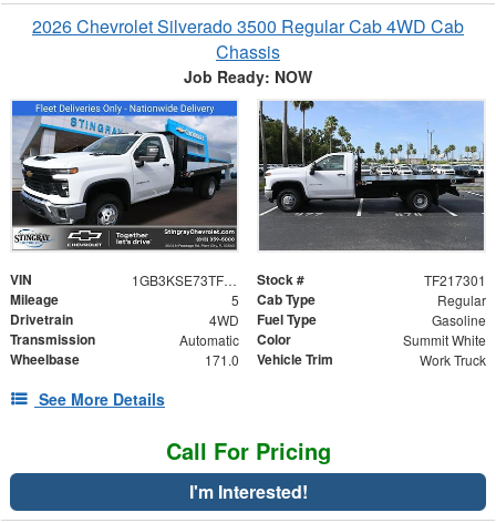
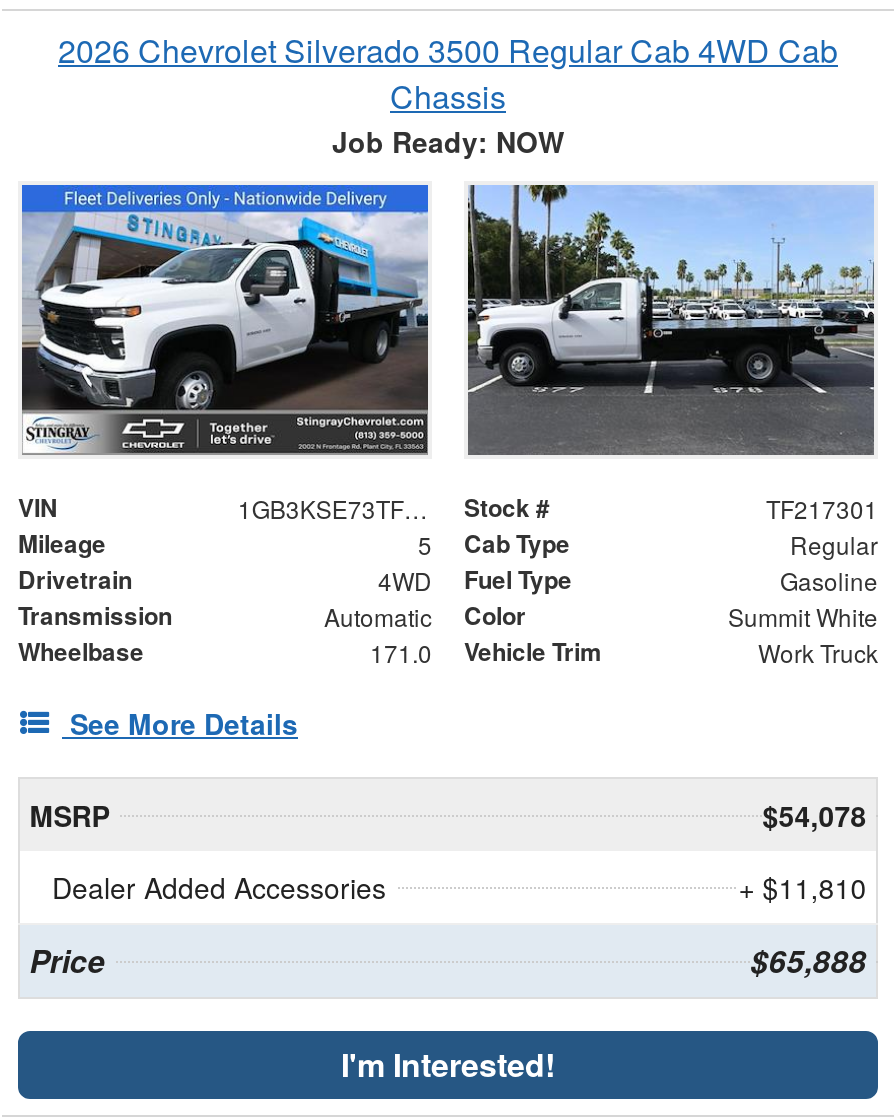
- Call For Pricing
+ MSRP
+ $54,078
+ Dealer Added Accessories
+ + $11,810
+ Price
+ $65,888
